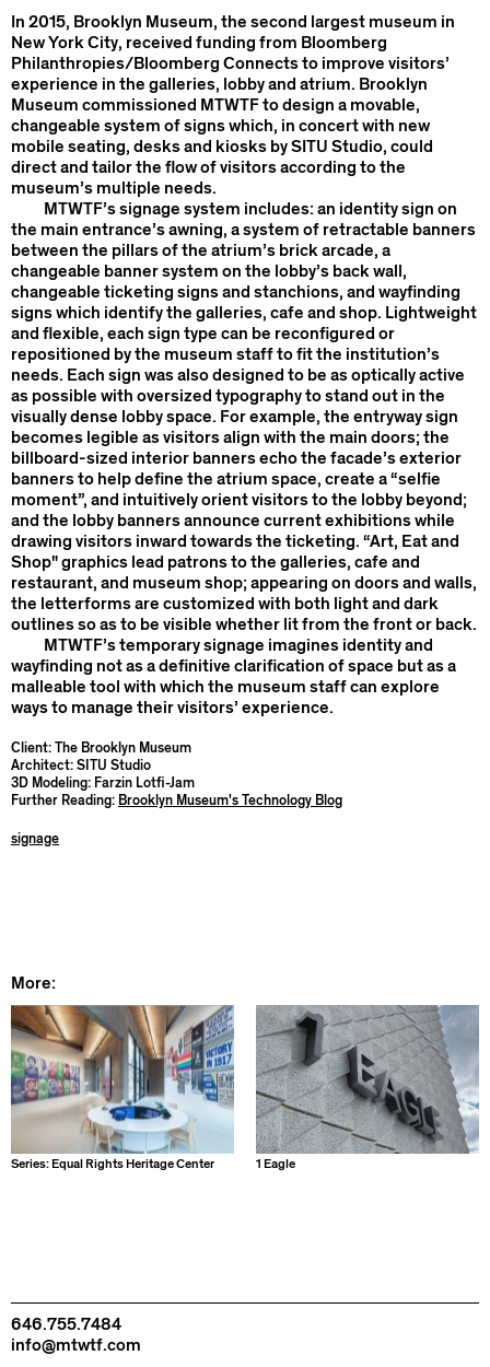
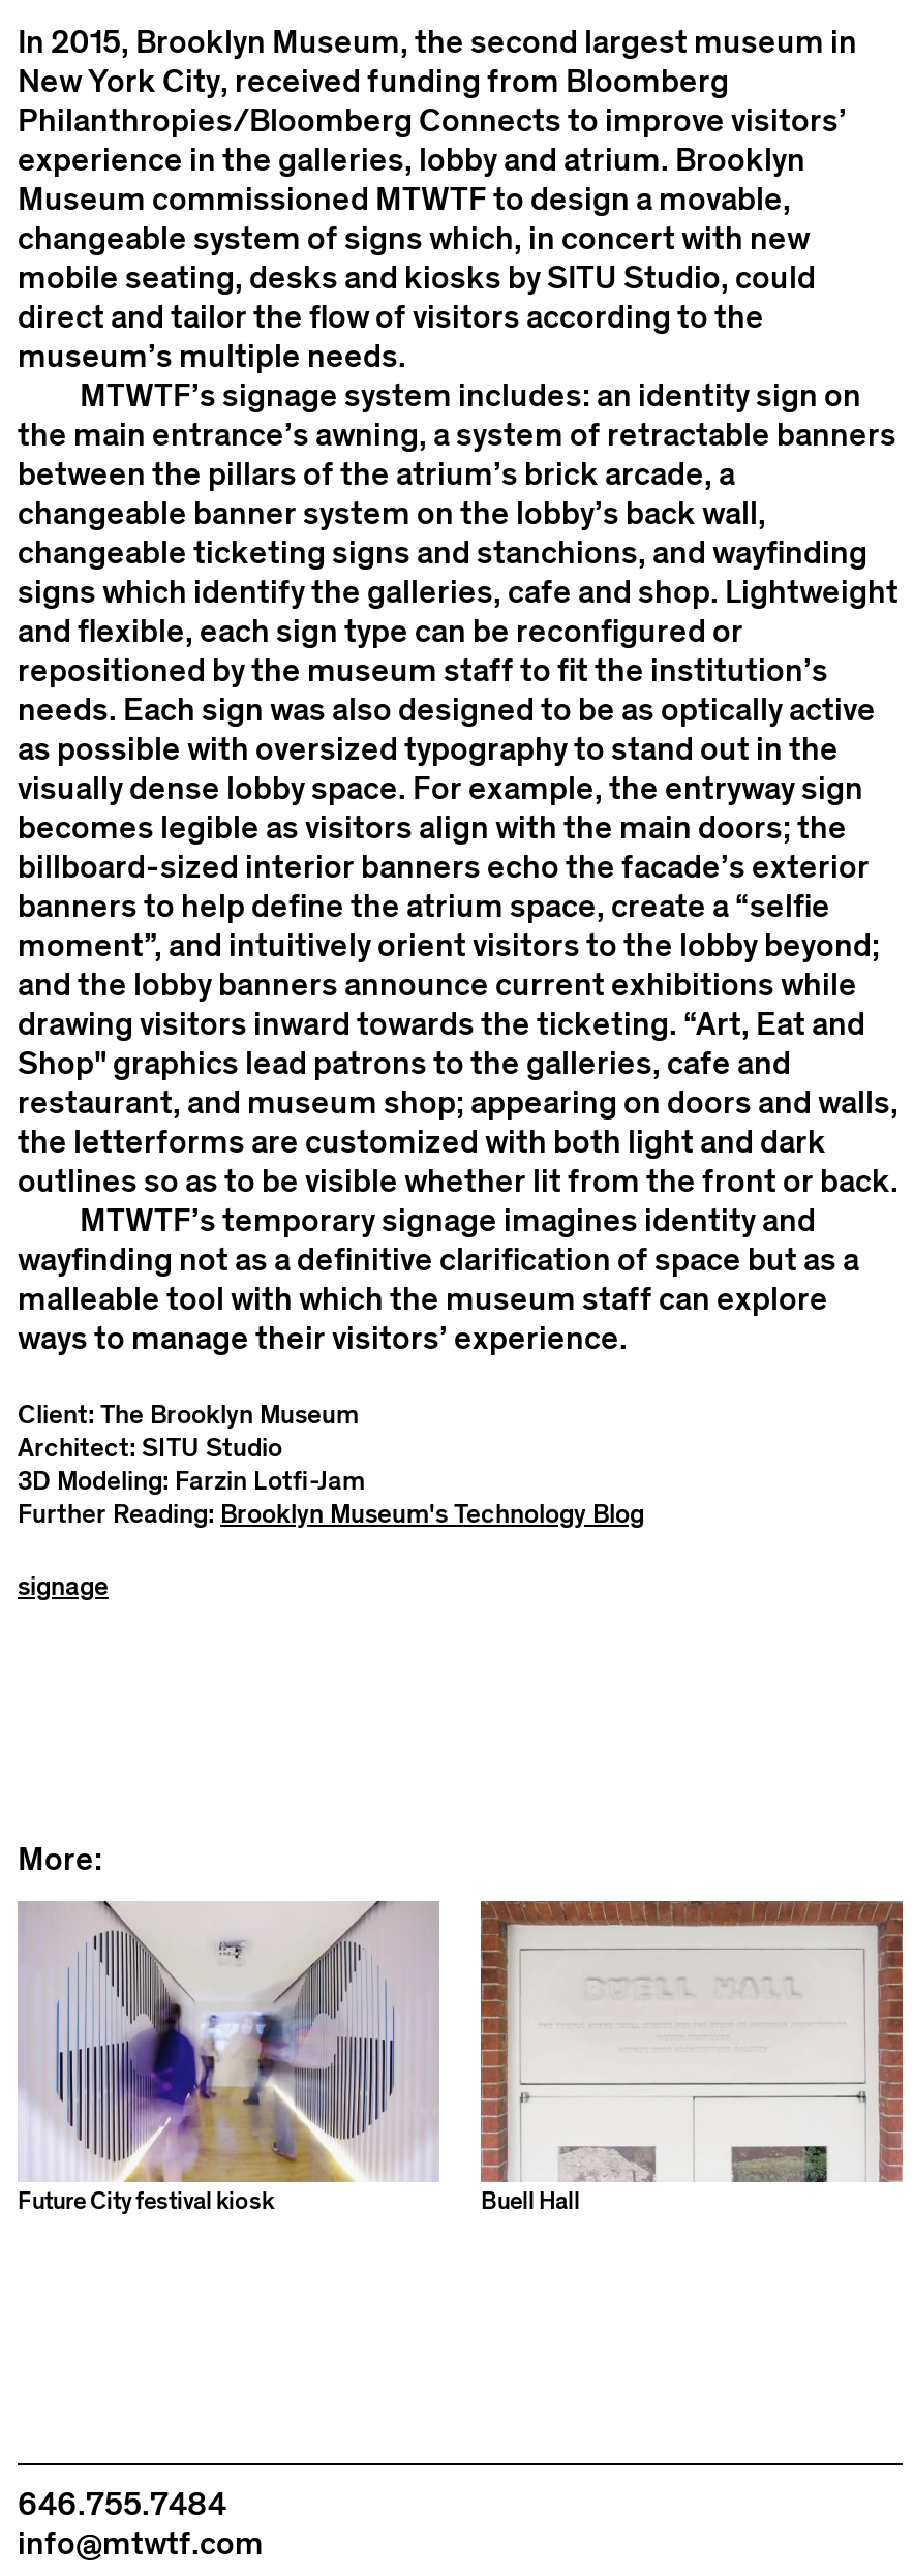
- [image]
- Series: Equal Rights Heritage Center
- 1 Eagle
+ [image]
+ Future City festival kiosk
+ Buell Hall

- [image]
+ [image]
